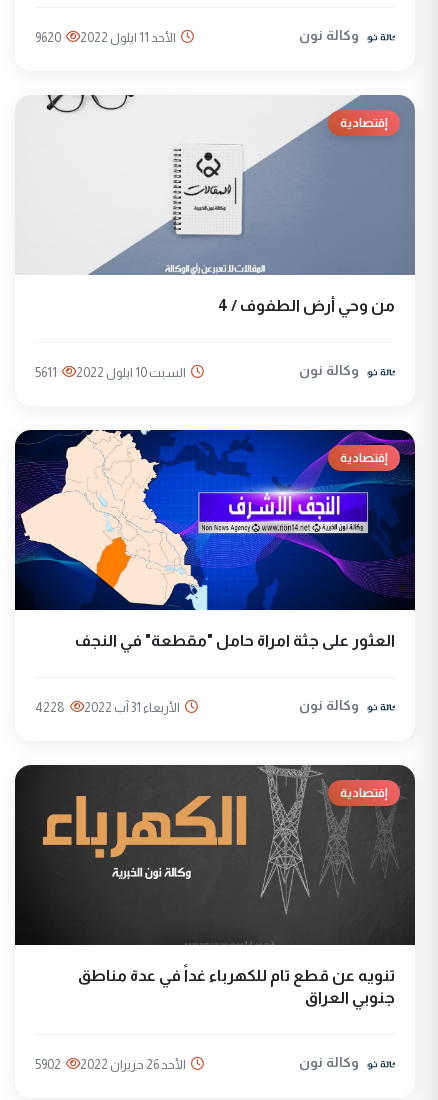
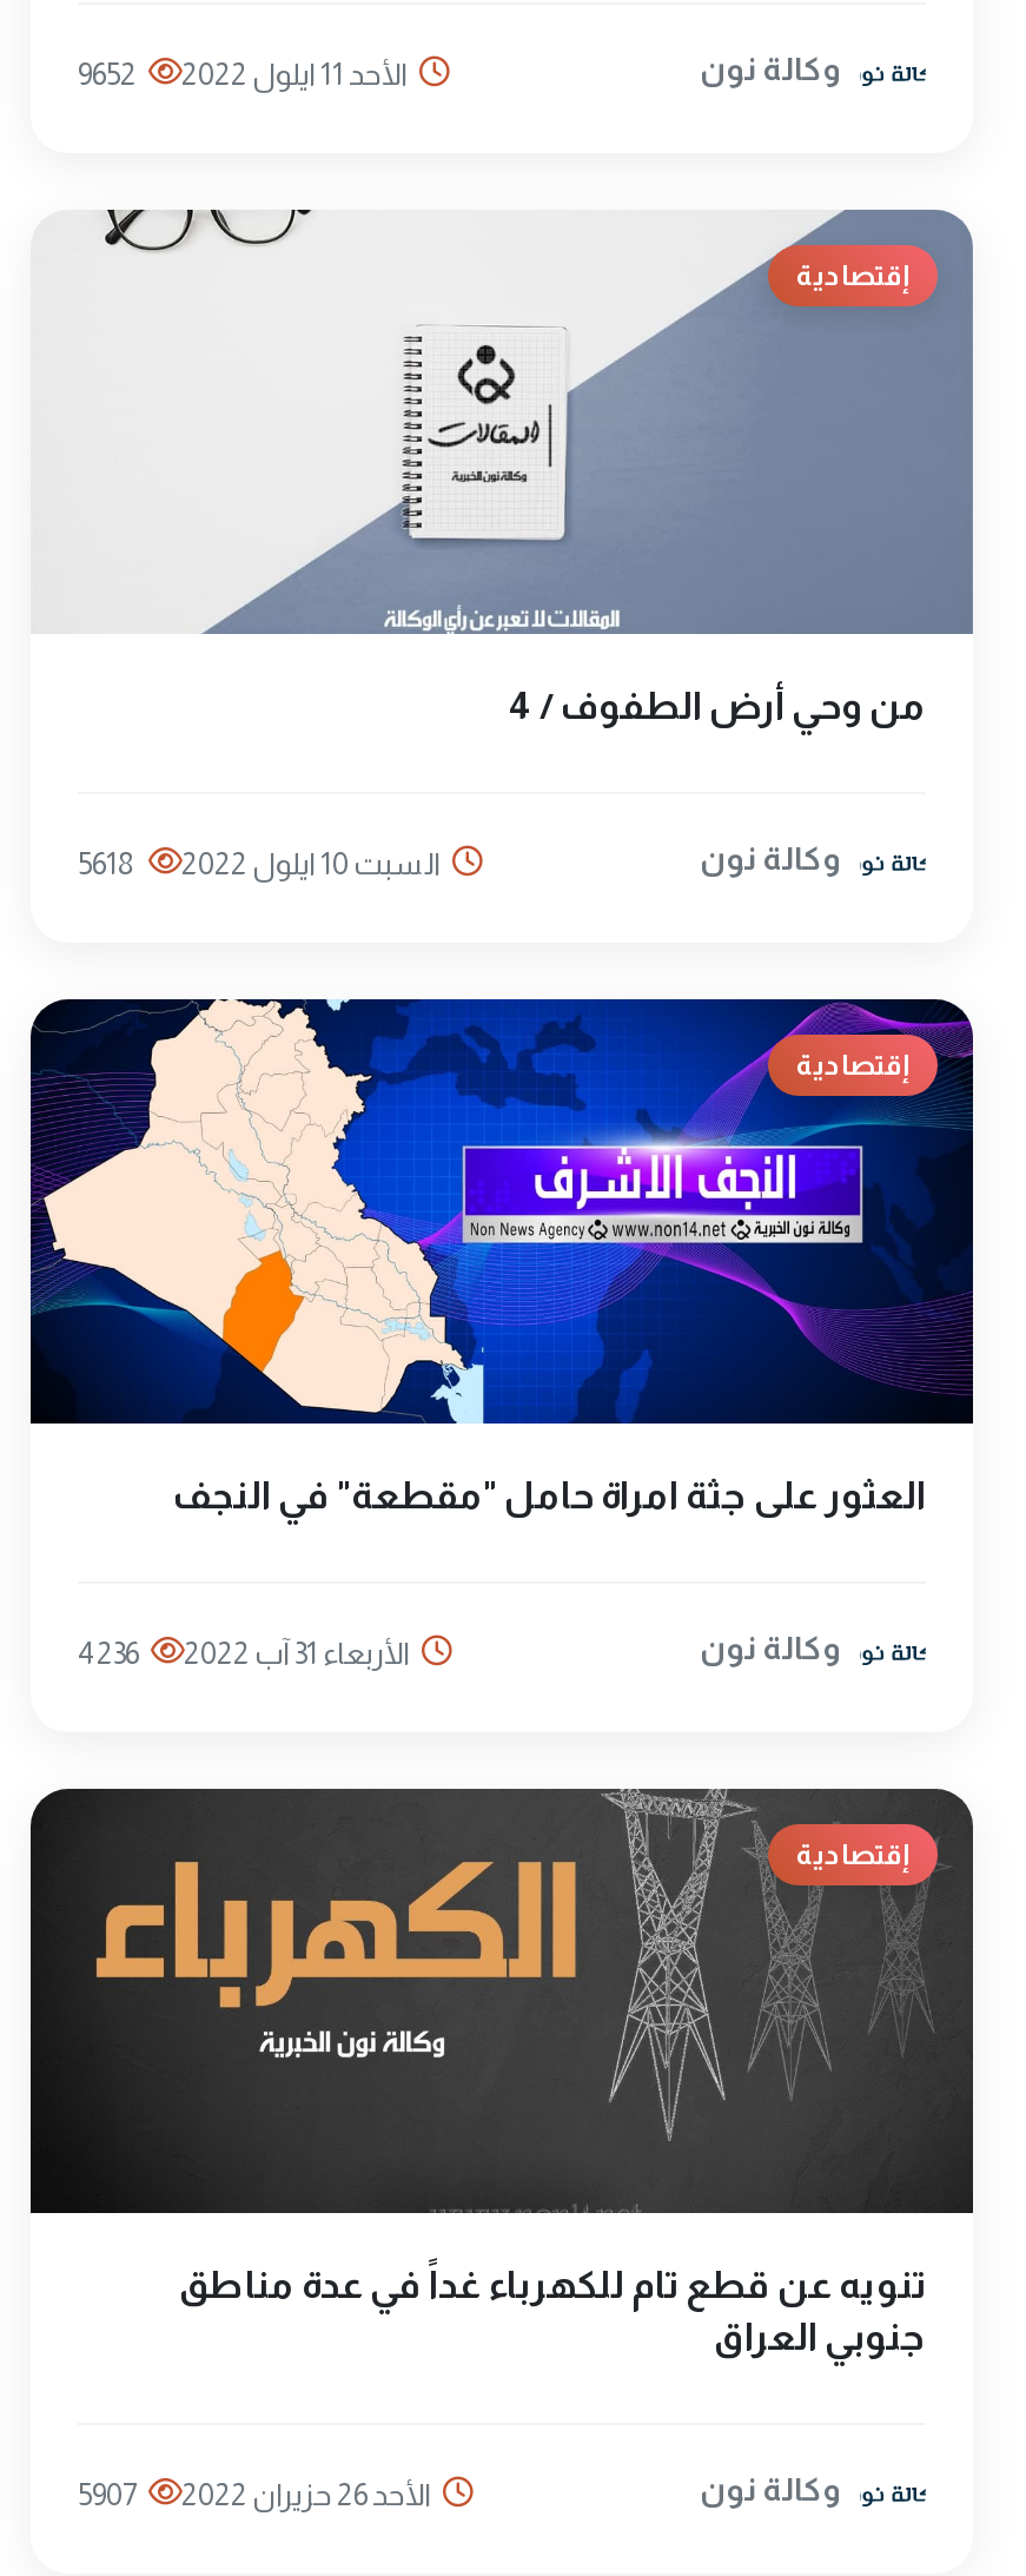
- 9620
+ 9652

- 5611
+ 5618

- 4228
+ 4236

- 5902
+ 5907
